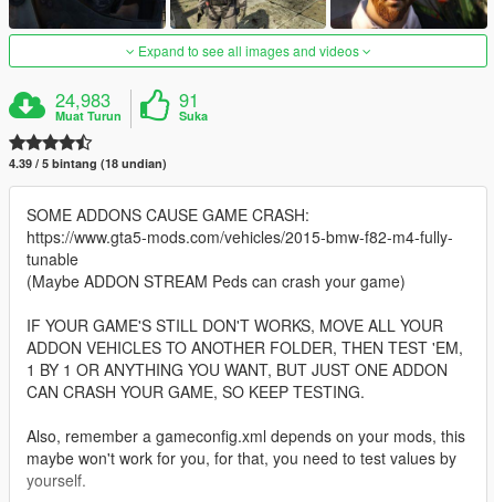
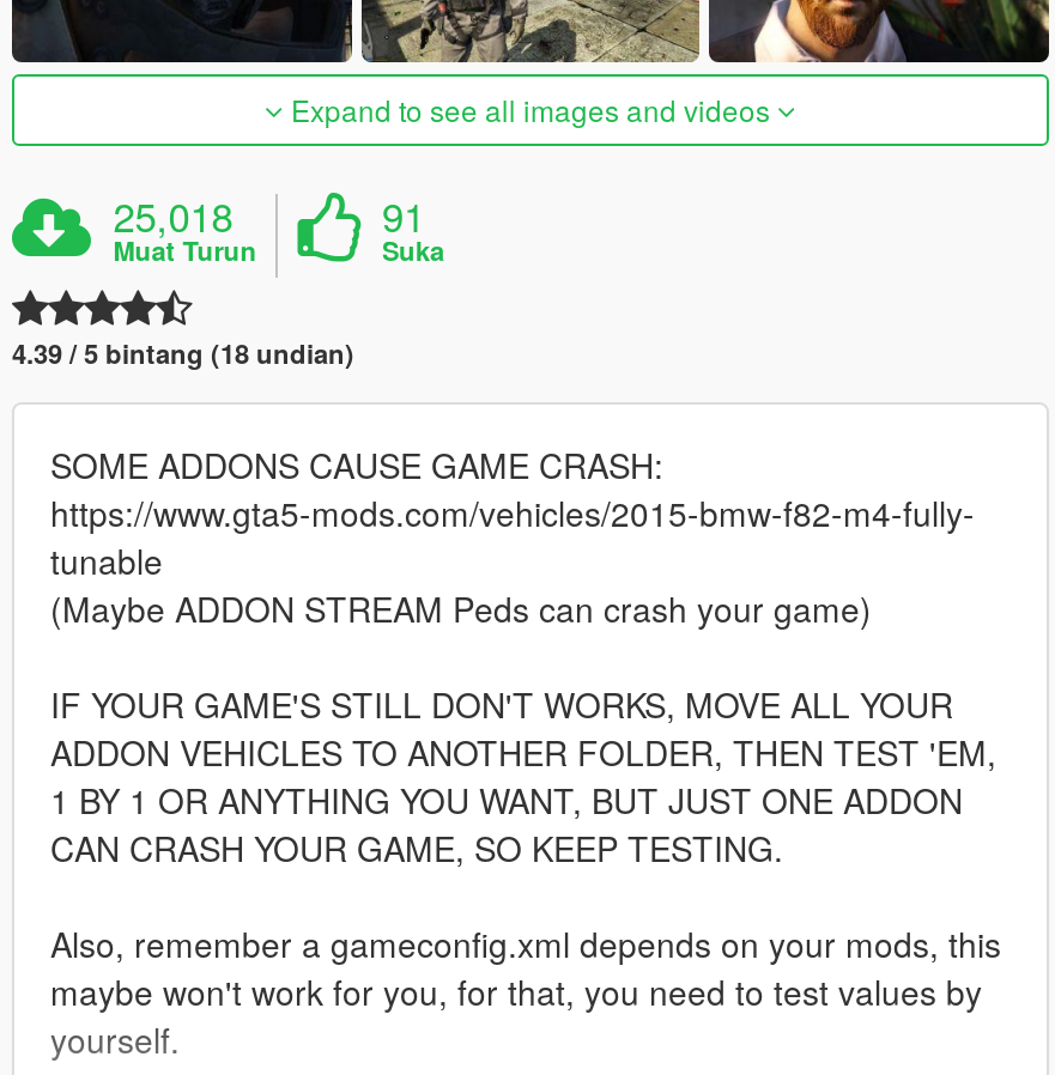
- 24,983
+ 25,018
